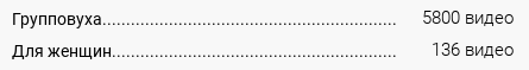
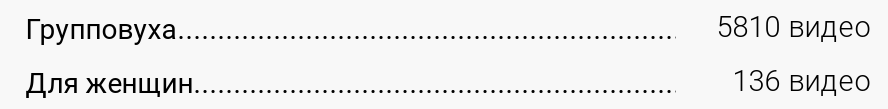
- 5800 видео
+ 5810 видео
